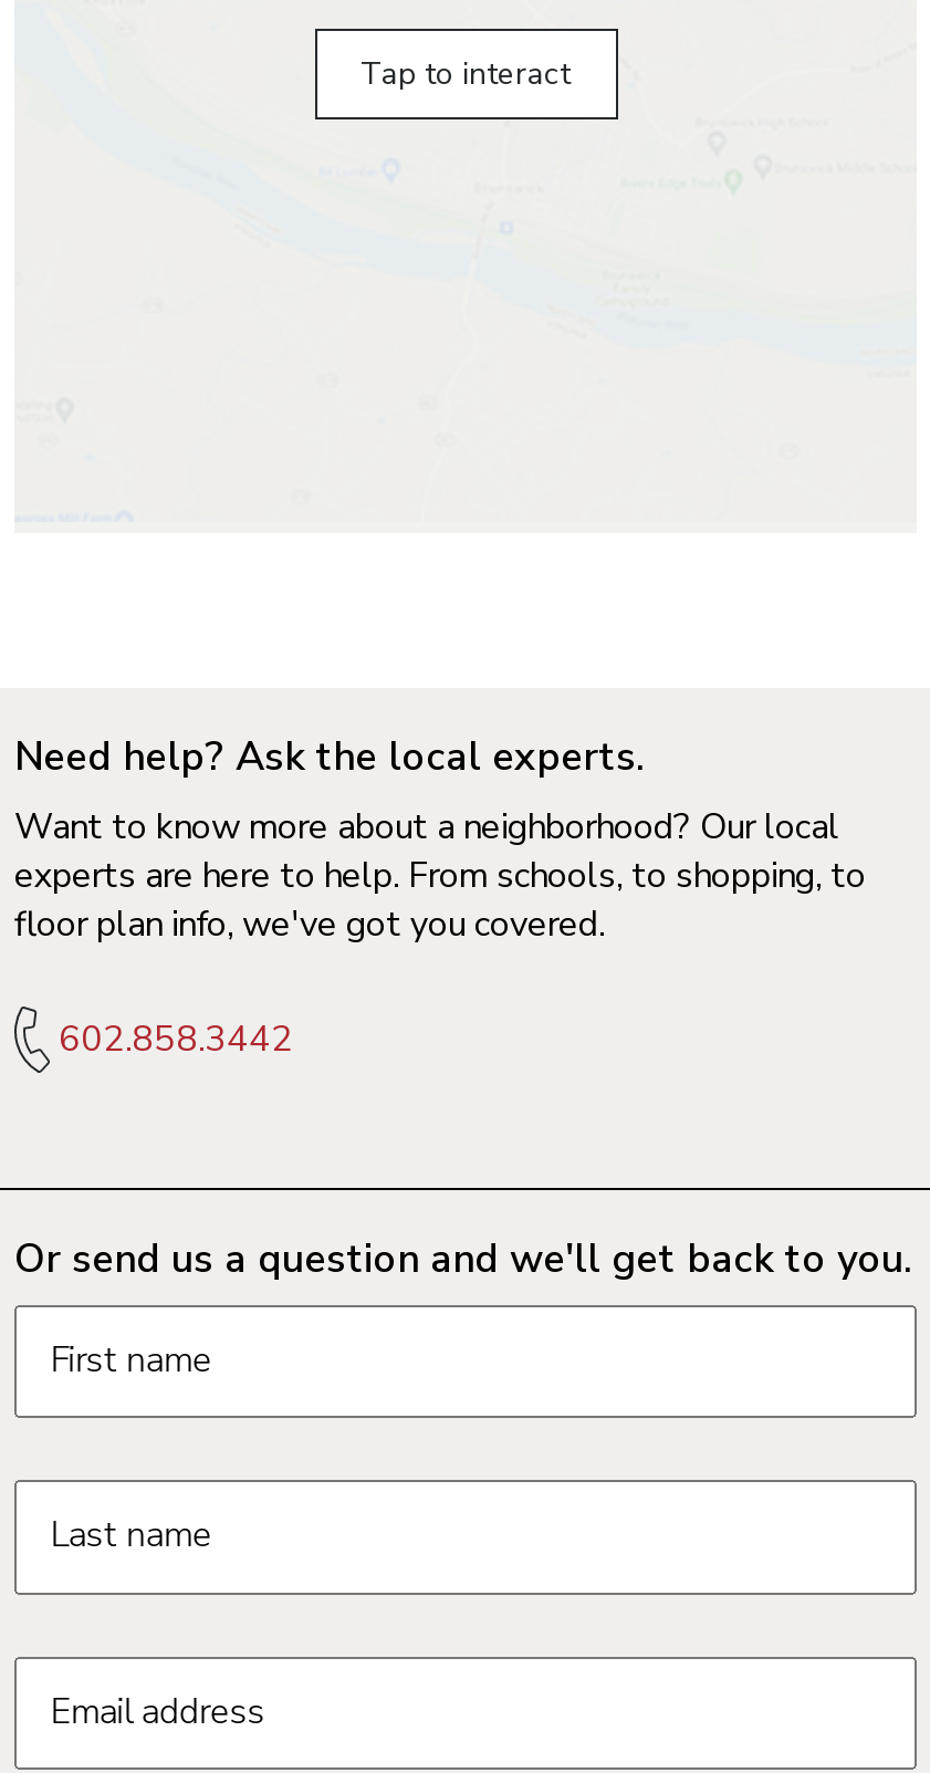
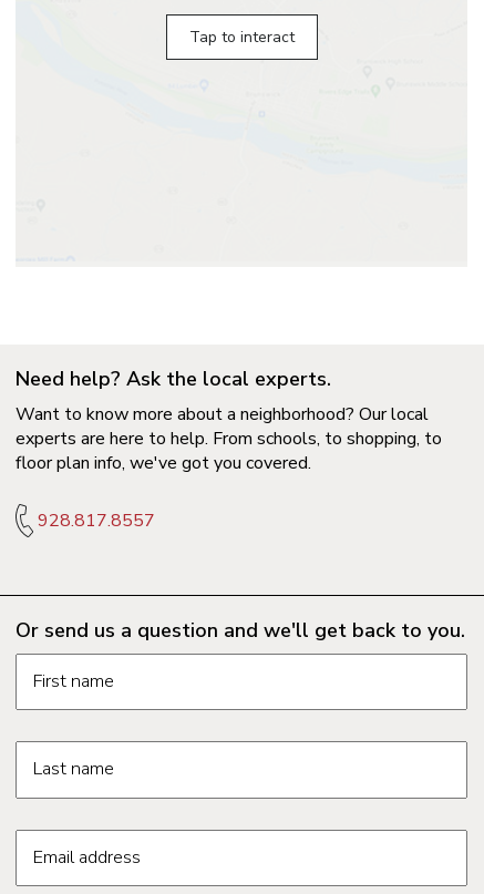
- 602.858.3442
+ 928.817.8557
